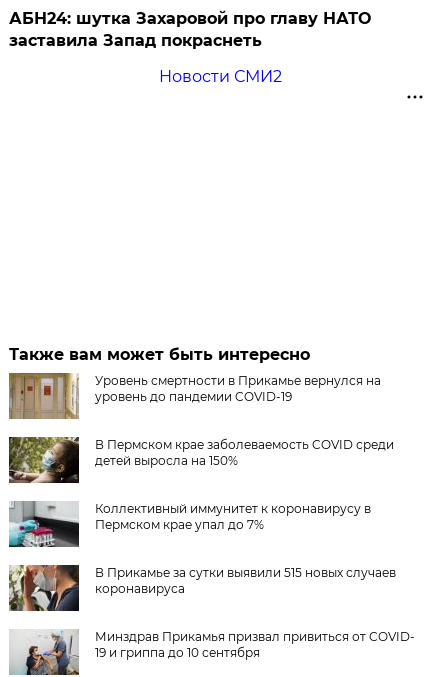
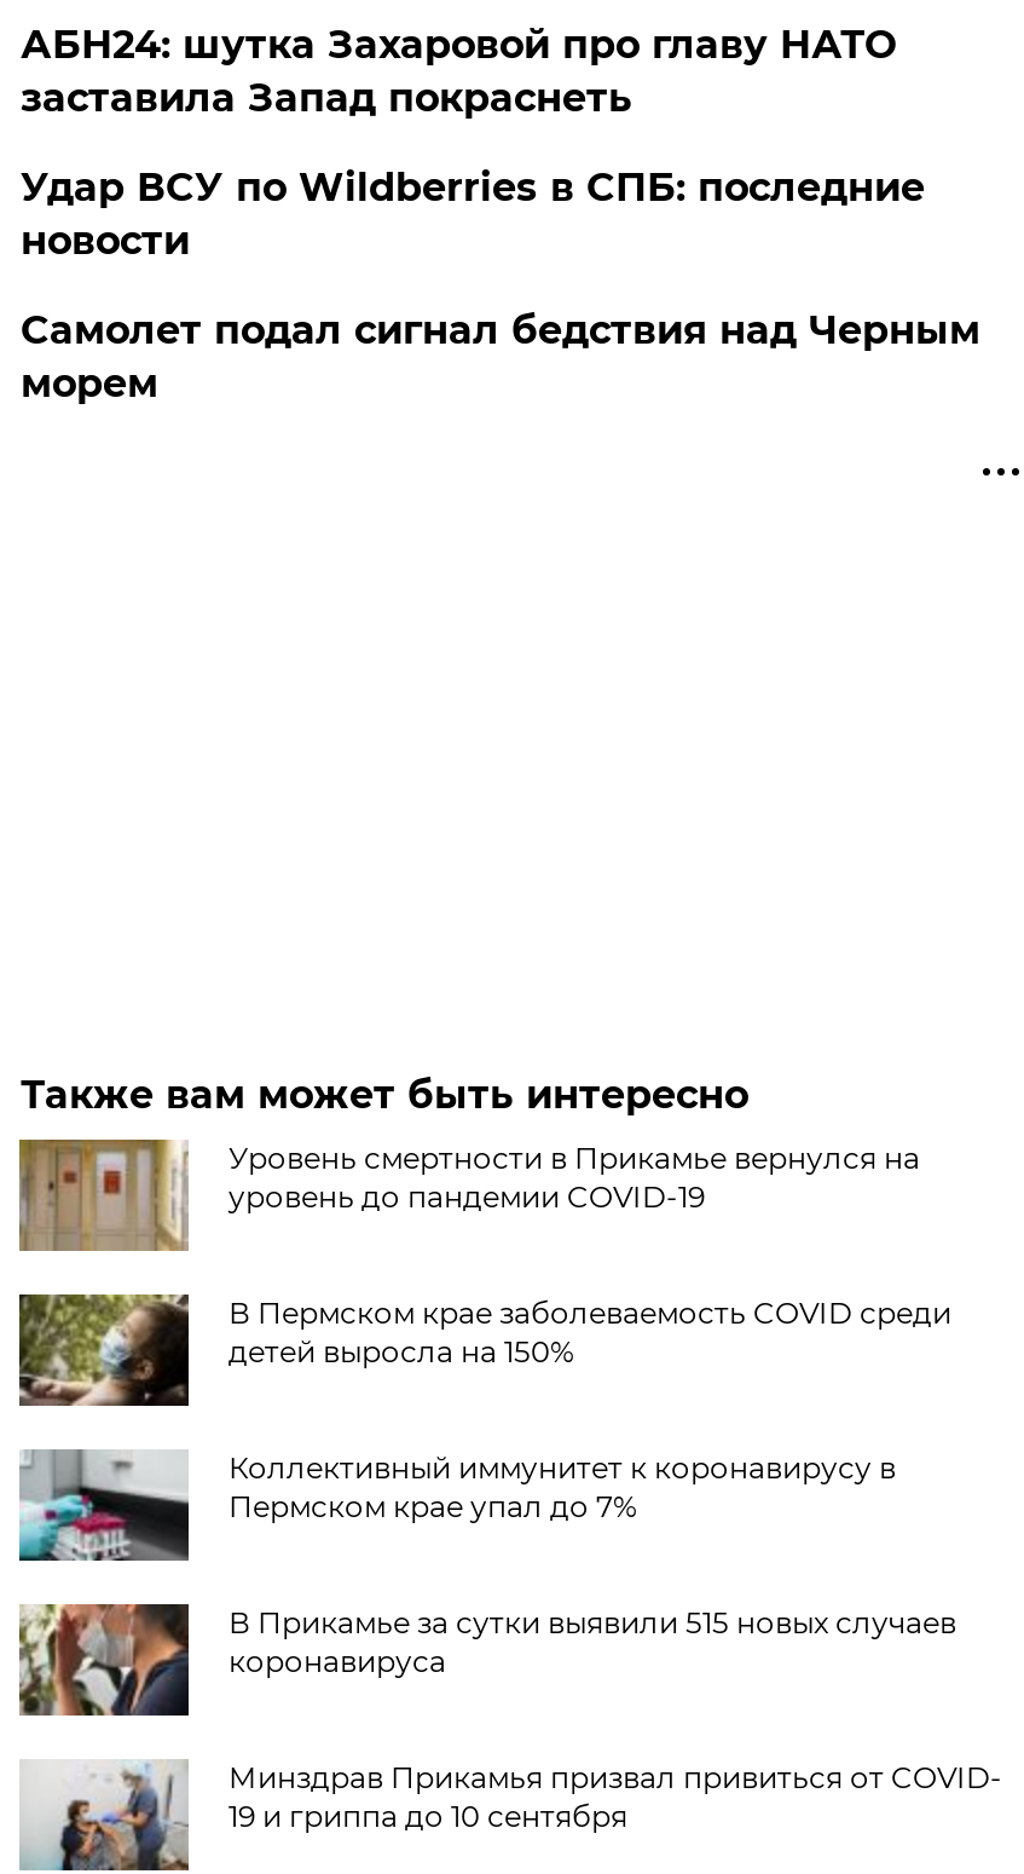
- Новости СМИ2
+ Удар ВСУ по Wildberries в СПБ: последние
+ новости
+ Самолет подал сигнал бедствия над Черным
+ морем
